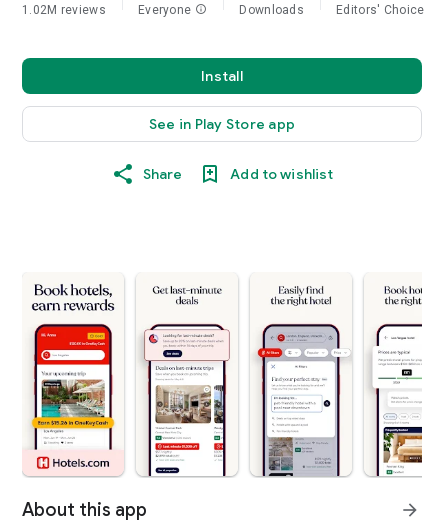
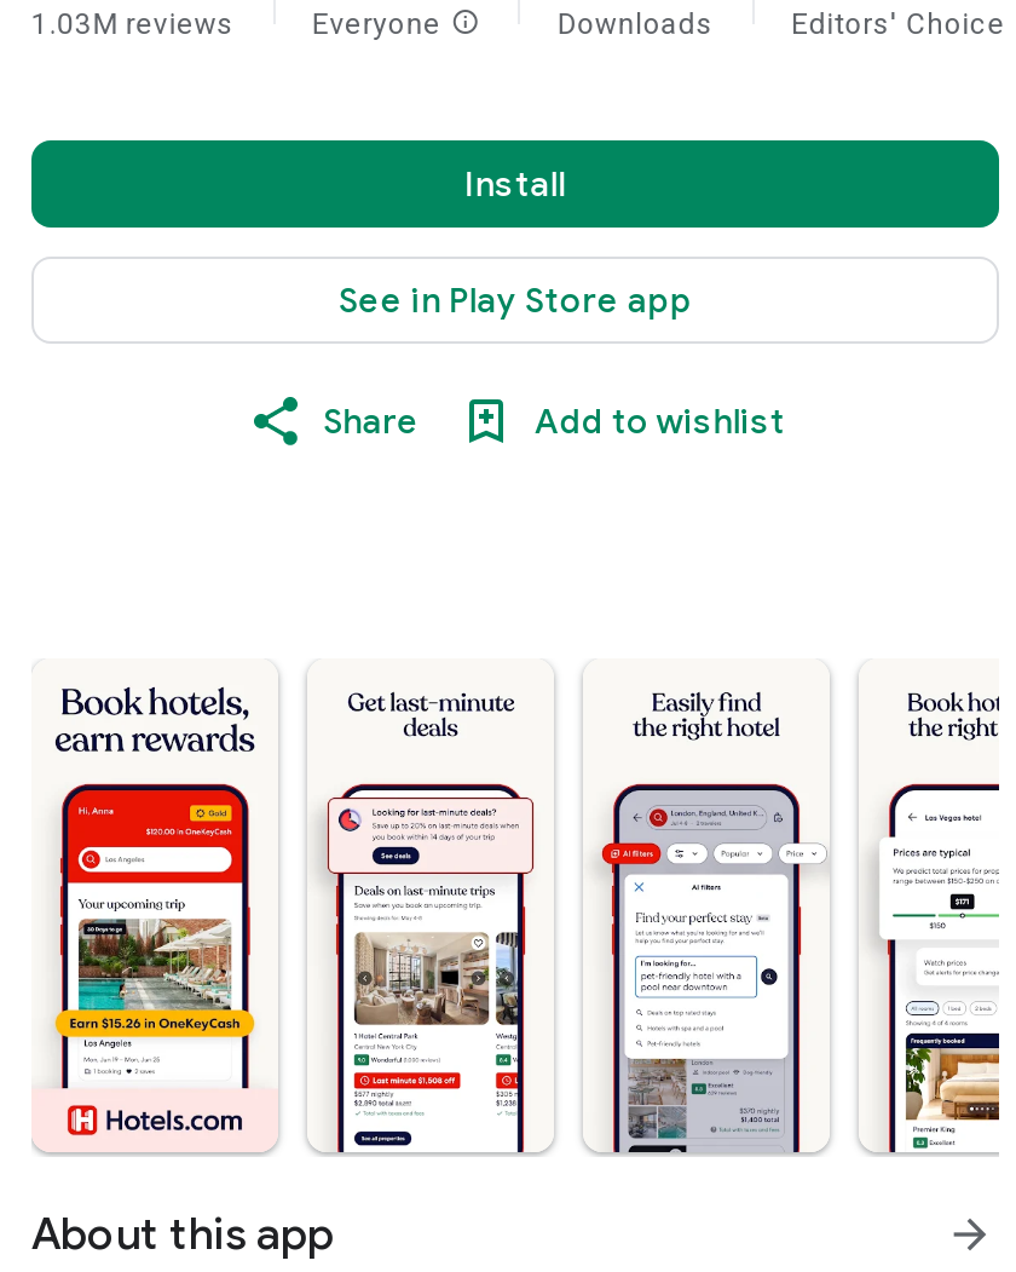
- 1.02M reviews
+ 1.03M reviews
